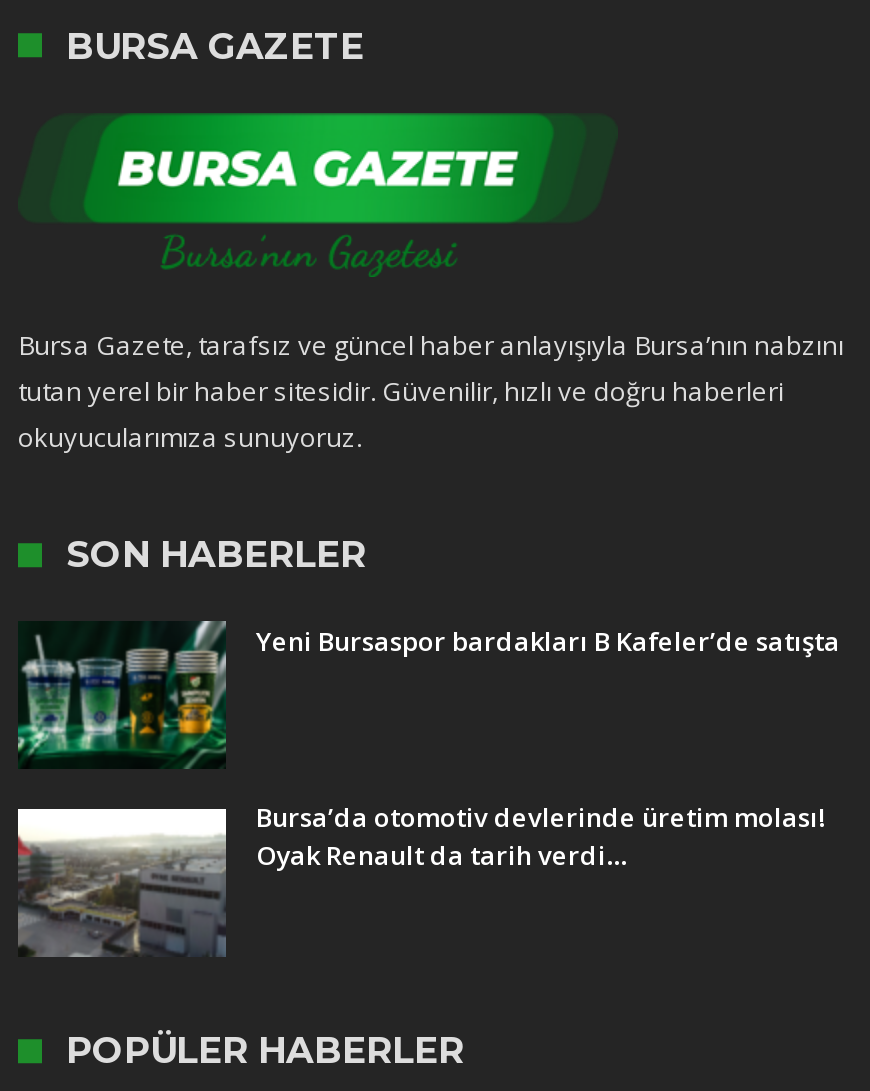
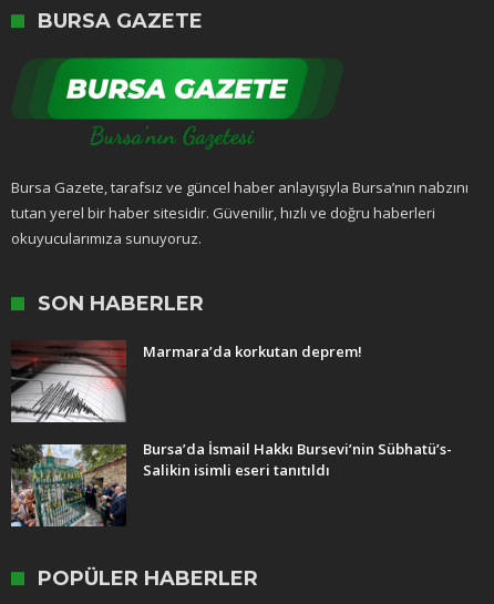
- [image]
- Yeni Bursaspor bardakları B Kafeler’de satışta
+ [image]
+ Marmara’da korkutan deprem!

- [image]
- Bursa’da otomotiv devlerinde üretim molası!
- Oyak Renault da tarih verdi…
+ [image]
+ Bursa’da İsmail Hakkı Bursevi’nin Sübhatü’s-
+ Salikin isimli eseri tanıtıldı
